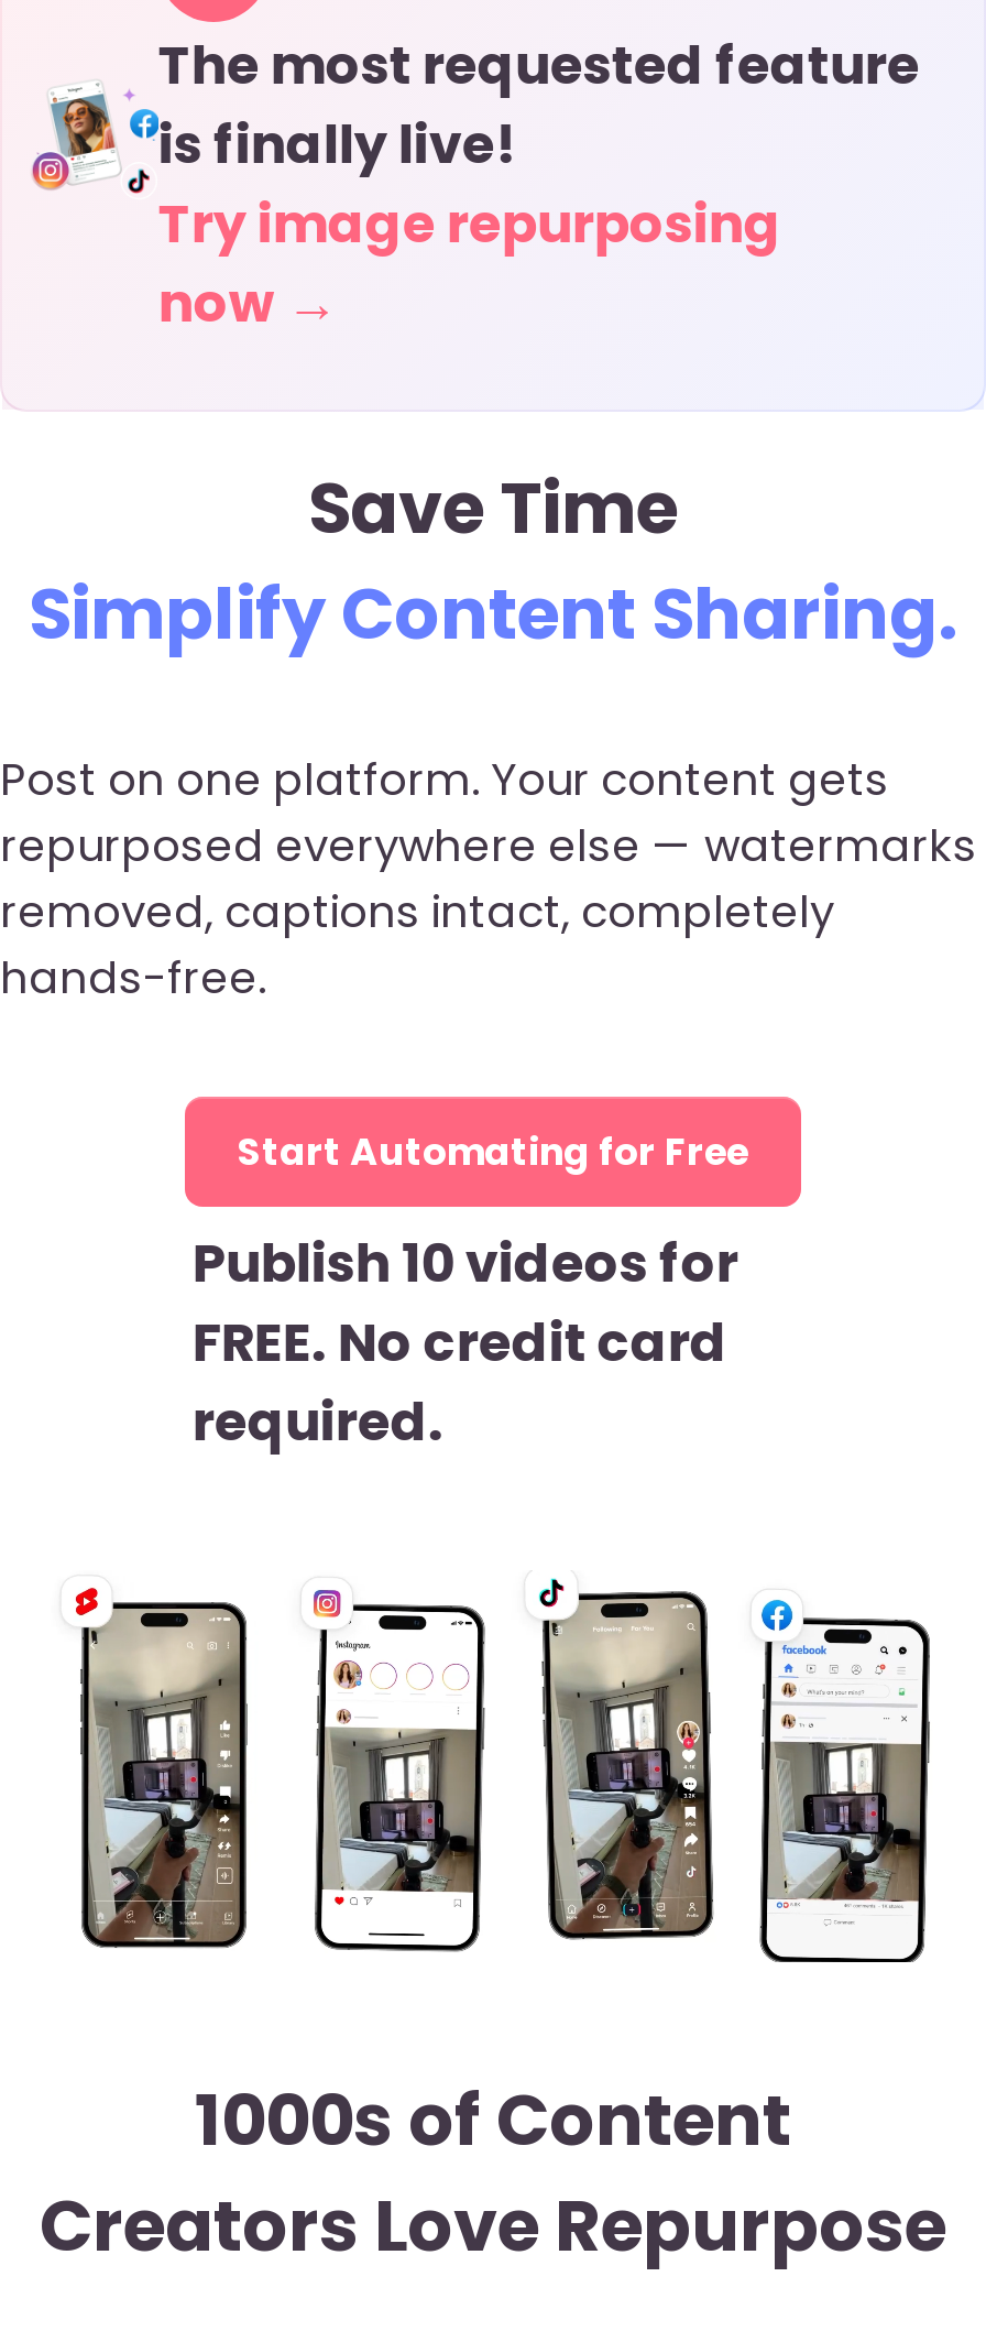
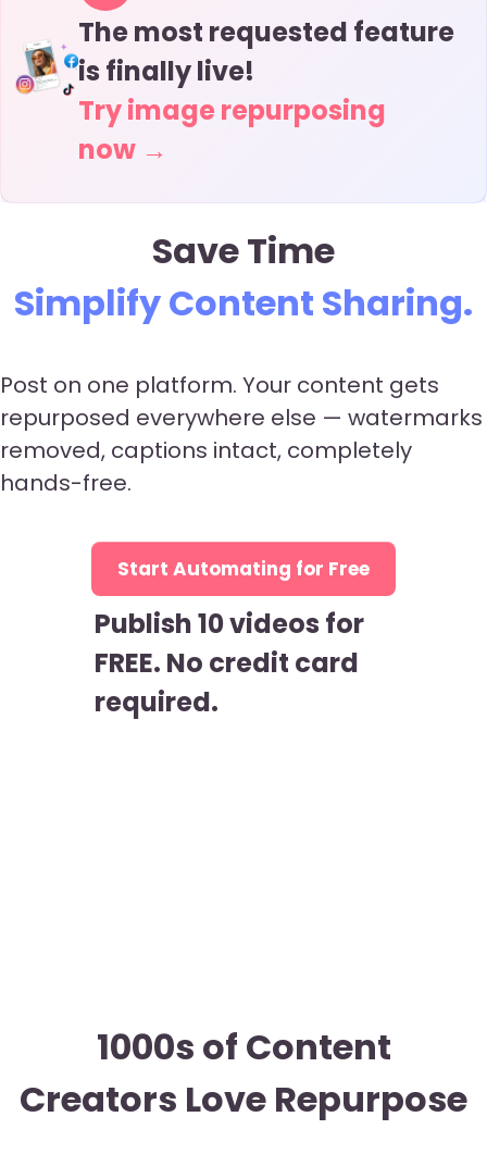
- [image]

- [image]

- [image]

- [image]
